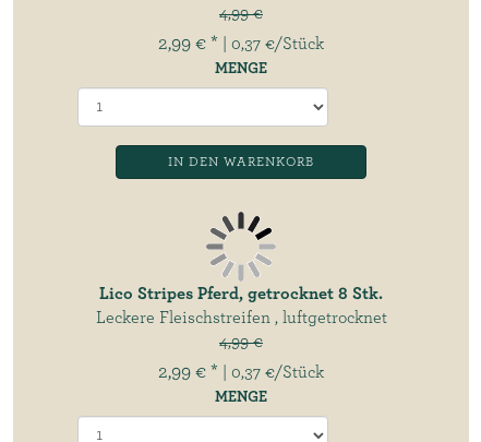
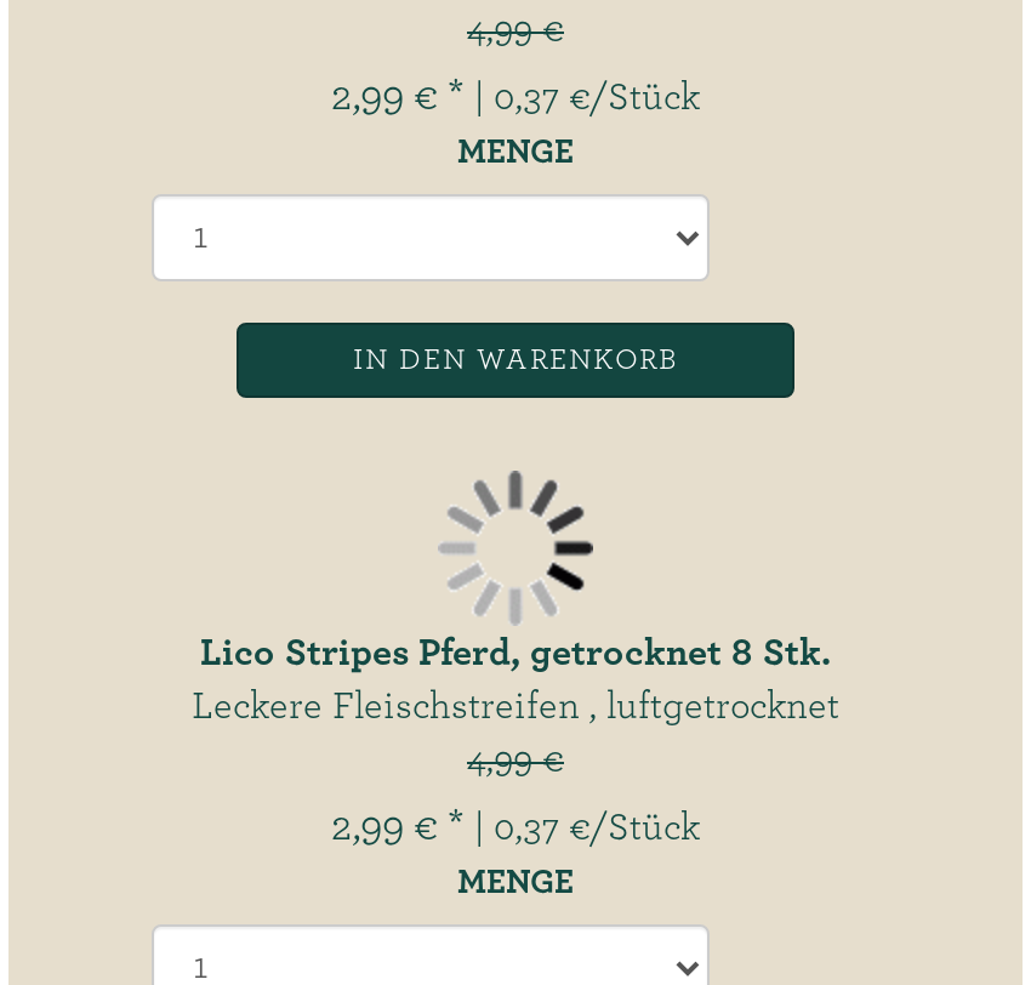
- [image]
+ [image]
